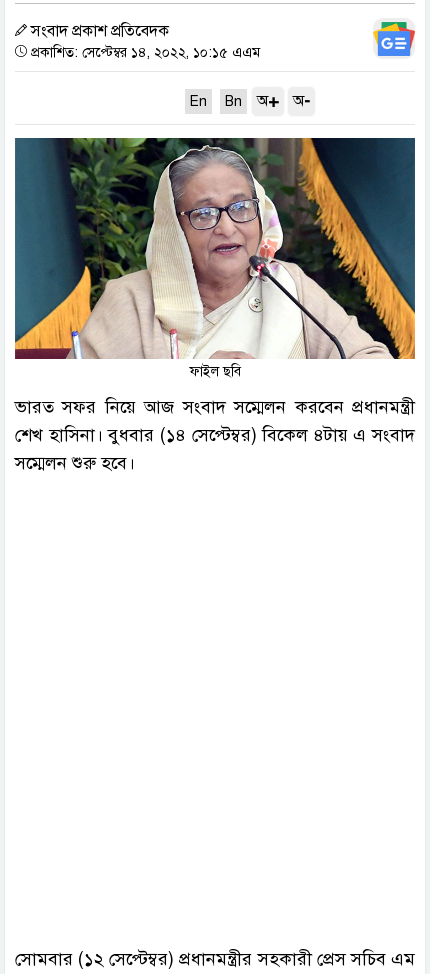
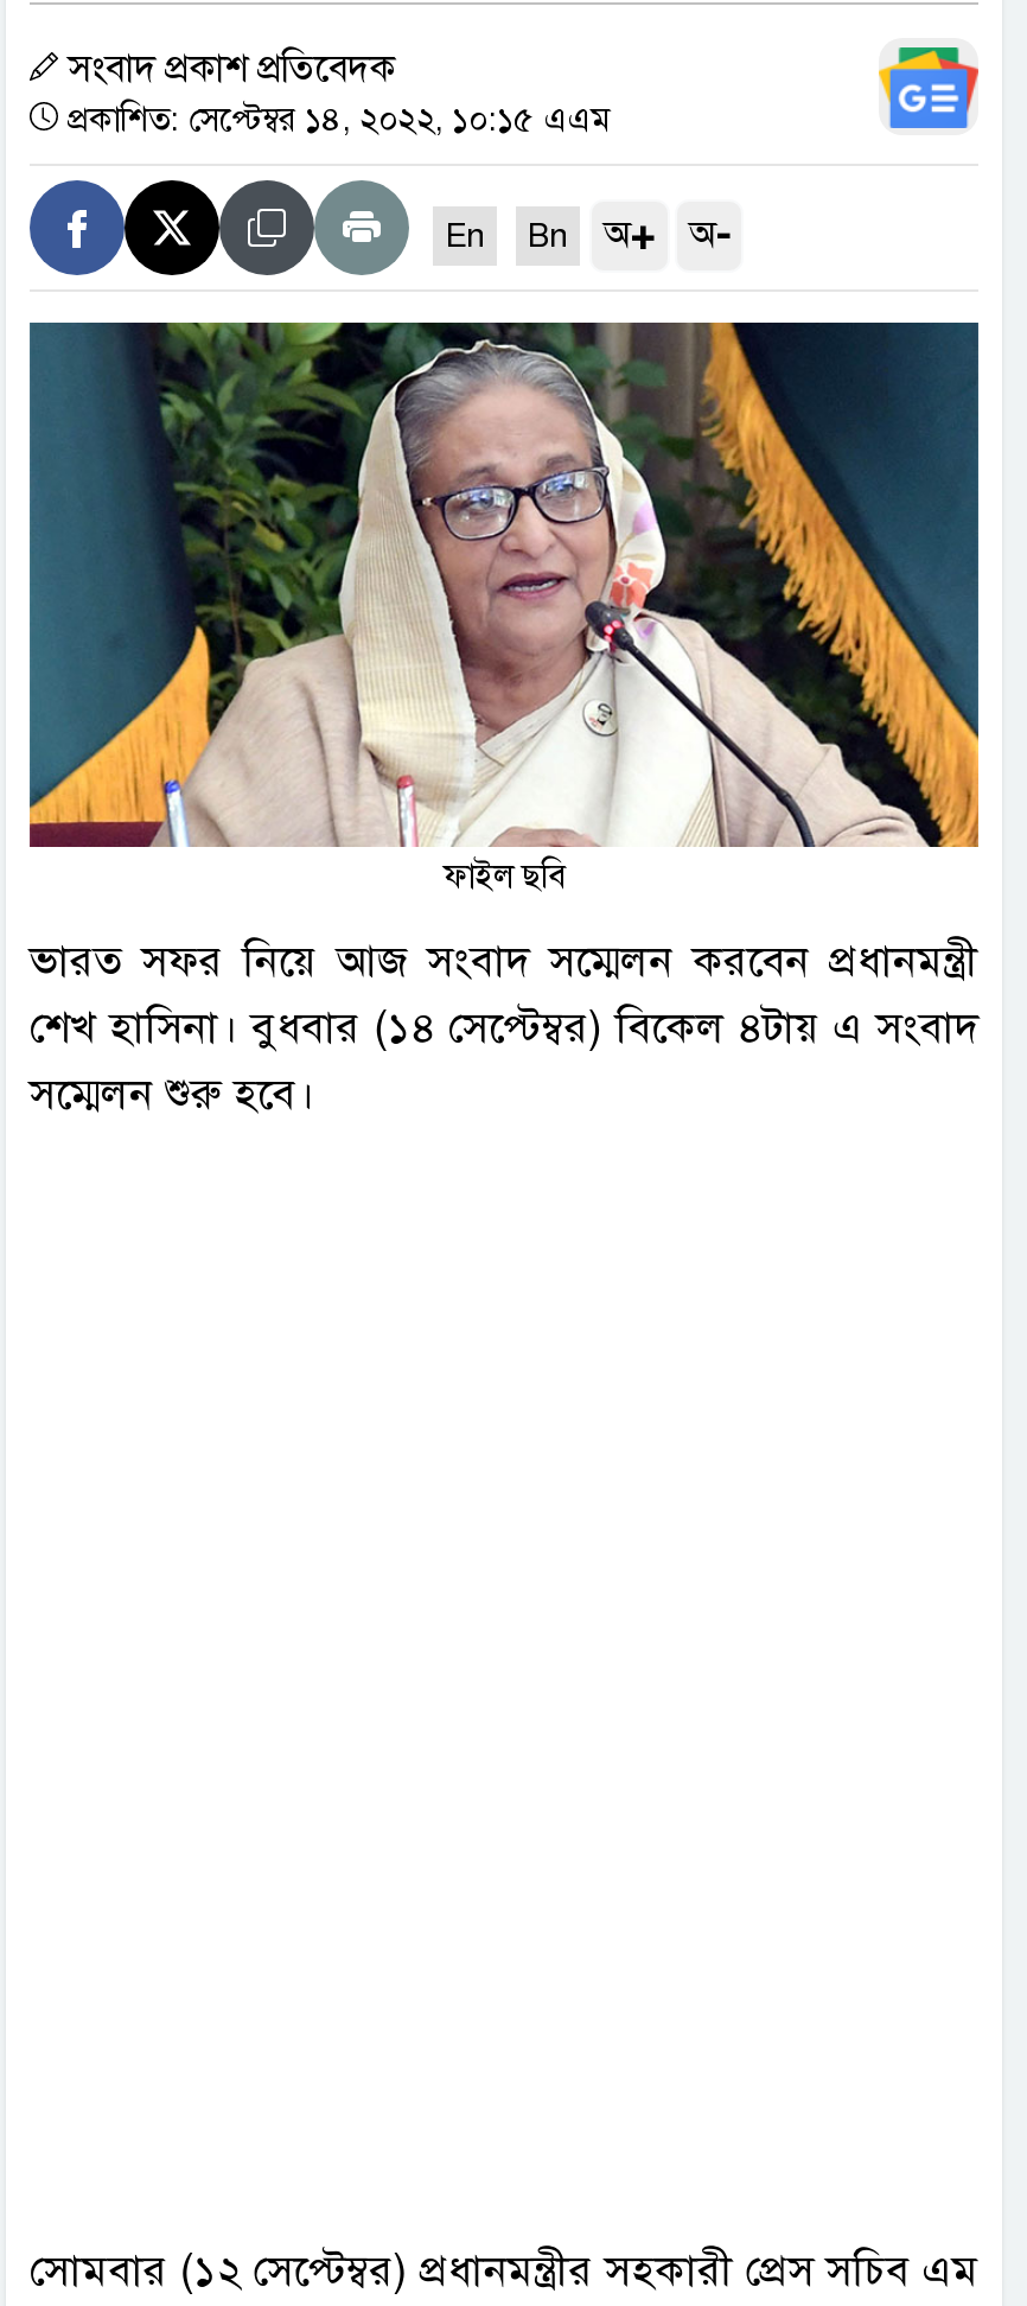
+ [image]
